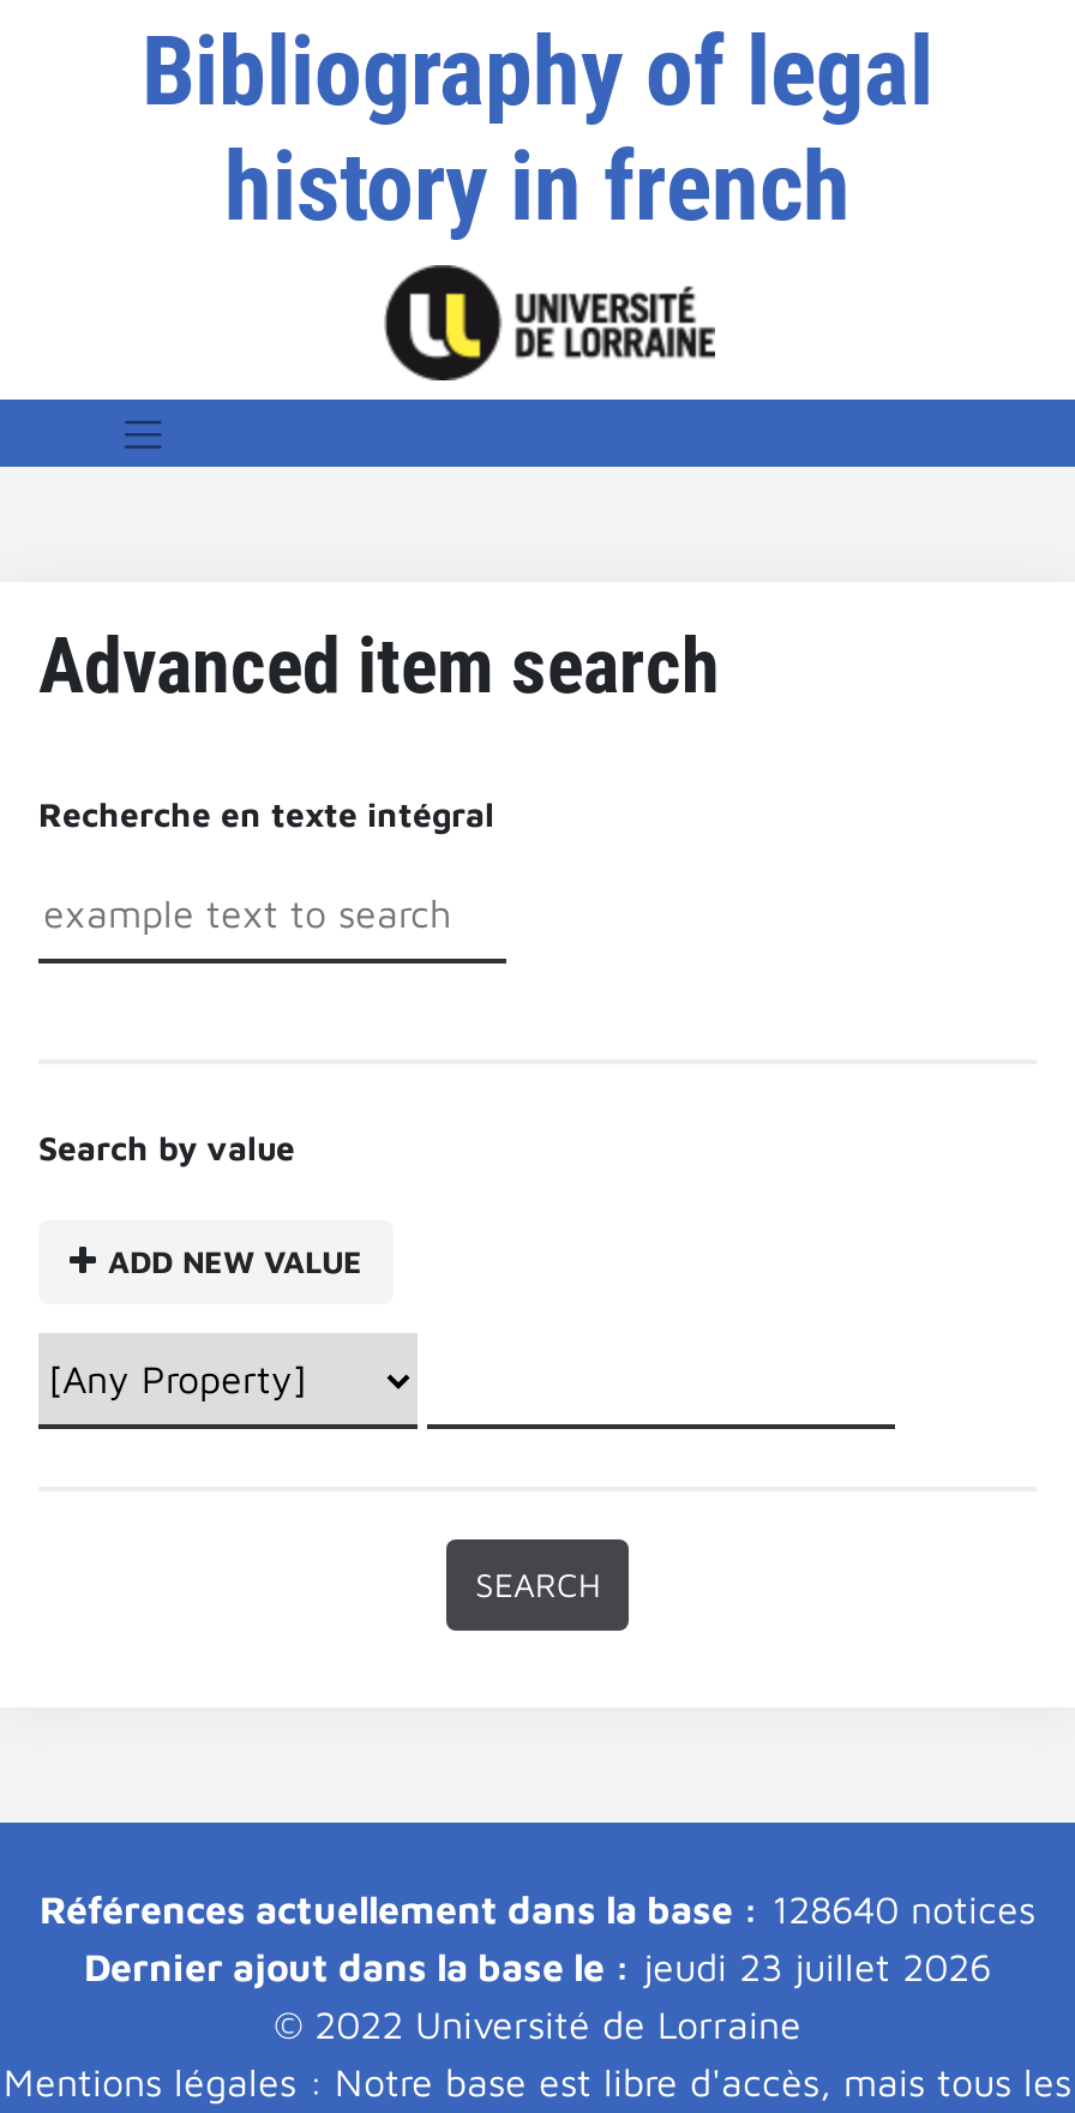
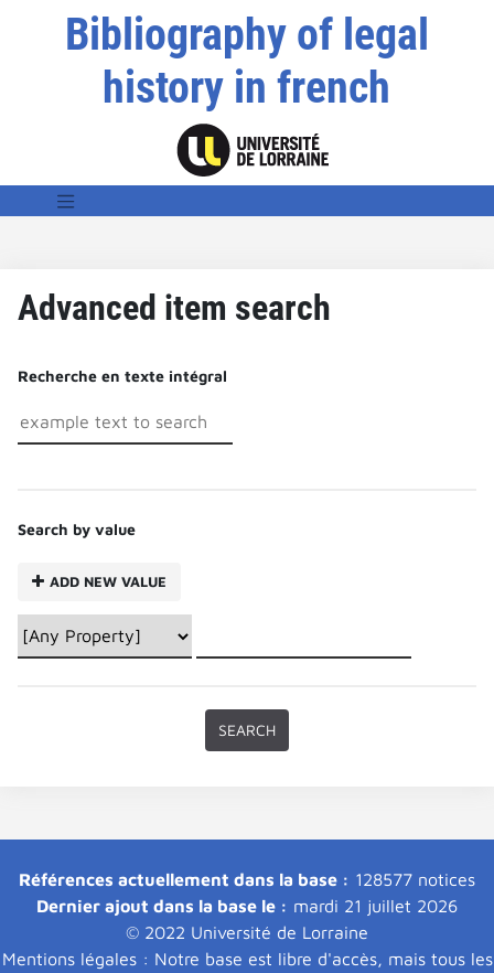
- Références actuellement dans la base : 128640 notices
+ Références actuellement dans la base : 128577 notices

- Dernier ajout dans la base le : jeudi 23 juillet 2026
+ Dernier ajout dans la base le : mardi 21 juillet 2026
